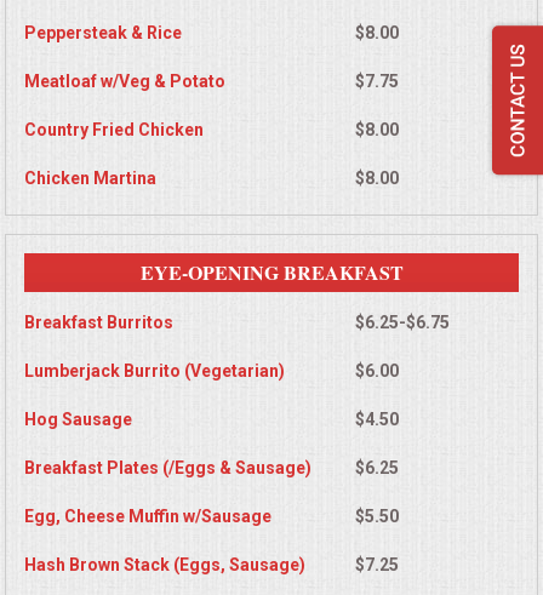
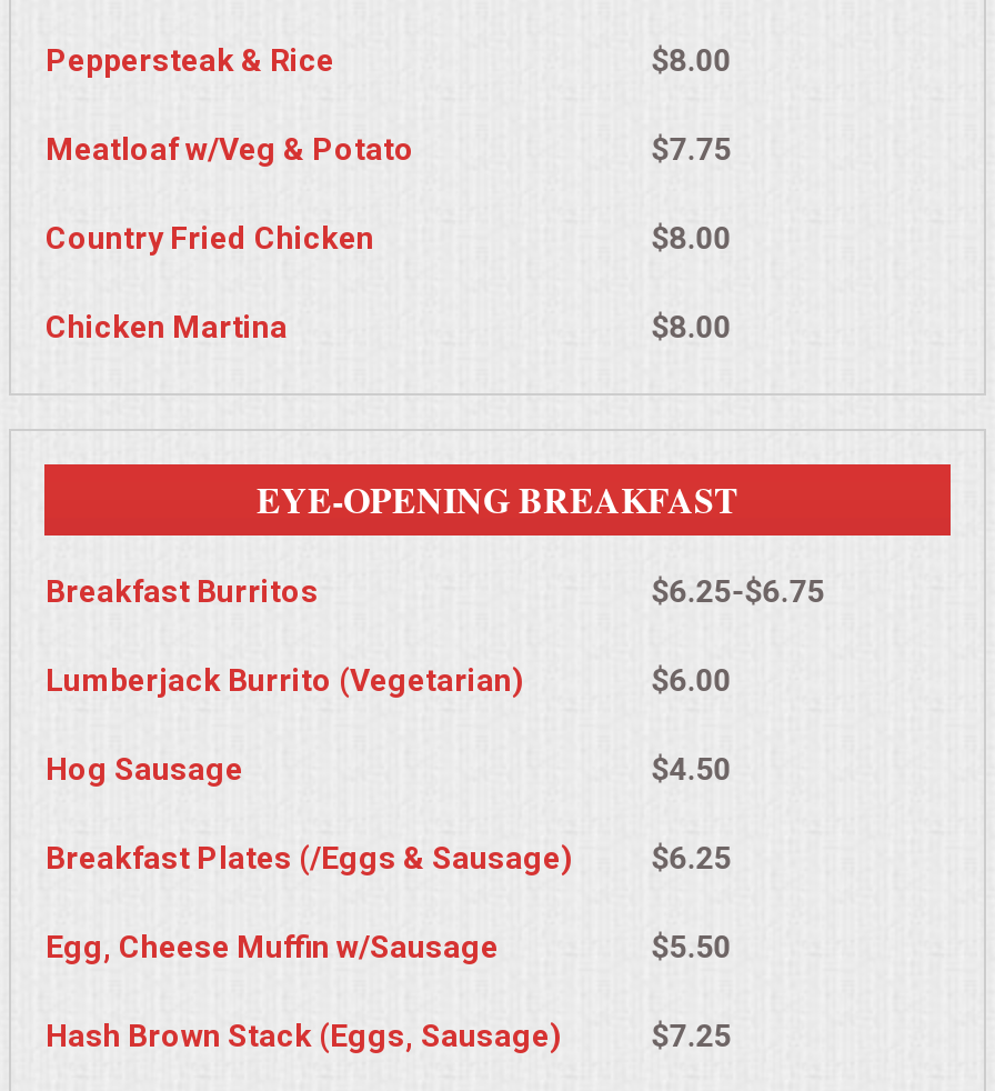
- [image]
